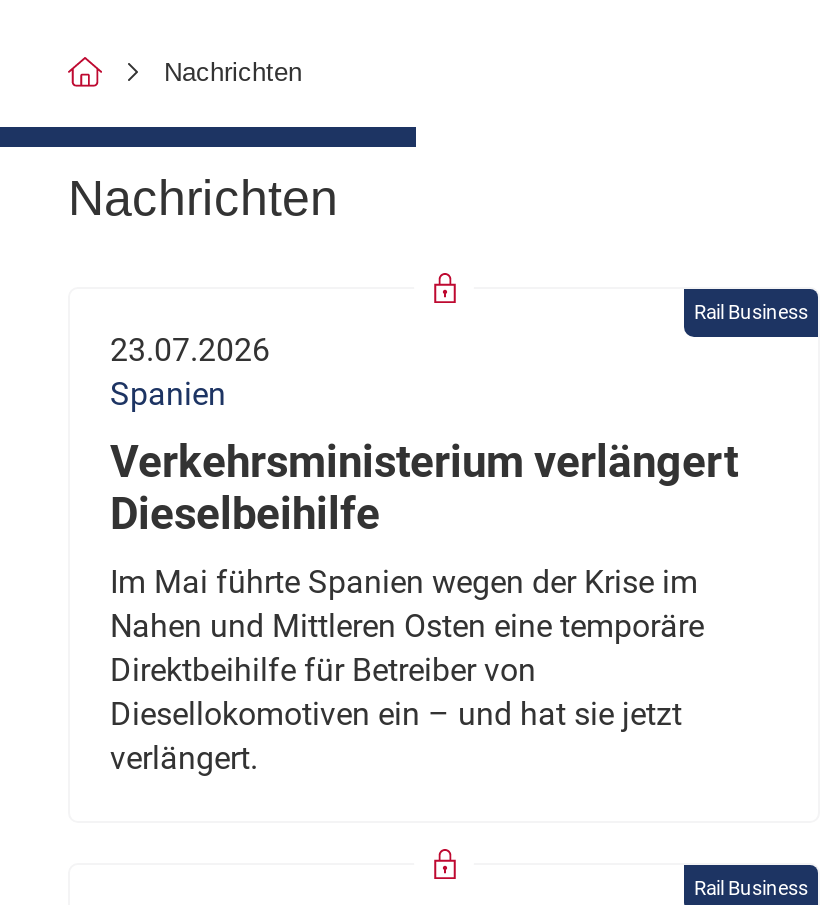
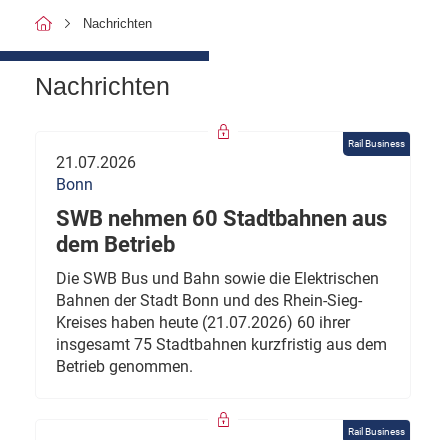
- 23.07.2026
- Spanien
+ 21.07.2026
+ Bonn

- Verkehrsministerium verlängert
- Dieselbeihilfe
+ SWB nehmen 60 Stadtbahnen aus
+ dem Betrieb

- Im Mai führte Spanien wegen der Krise im
- Nahen und Mittleren Osten eine temporäre
- Direktbeihilfe für Betreiber von
- Diesellokomotiven ein – und hat sie jetzt
- verlängert.
+ Die SWB Bus und Bahn sowie die Elektrischen
+ Bahnen der Stadt Bonn und des Rhein-Sieg-
+ Kreises haben heute (21.07.2026) 60 ihrer
+ insgesamt 75 Stadtbahnen kurzfristig aus dem
+ Betrieb genommen.
